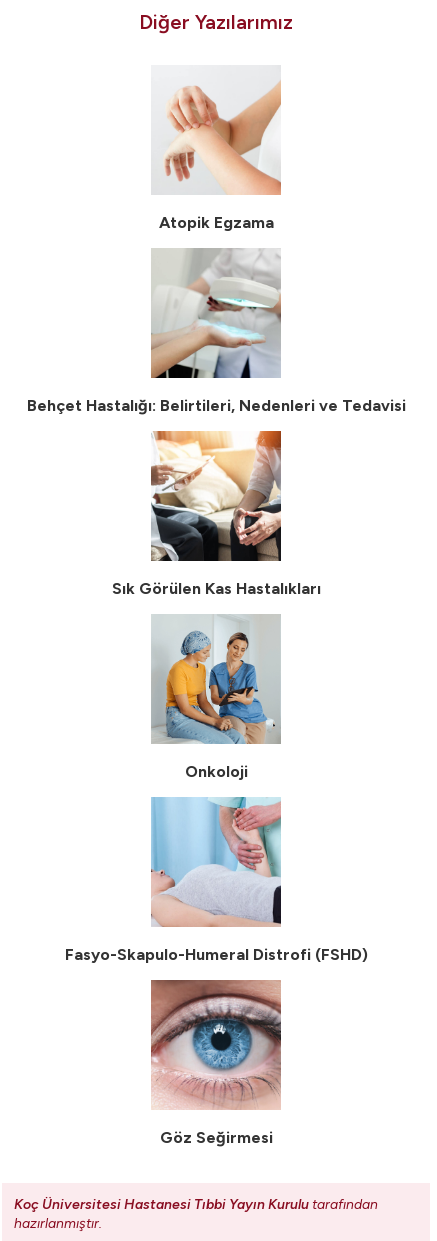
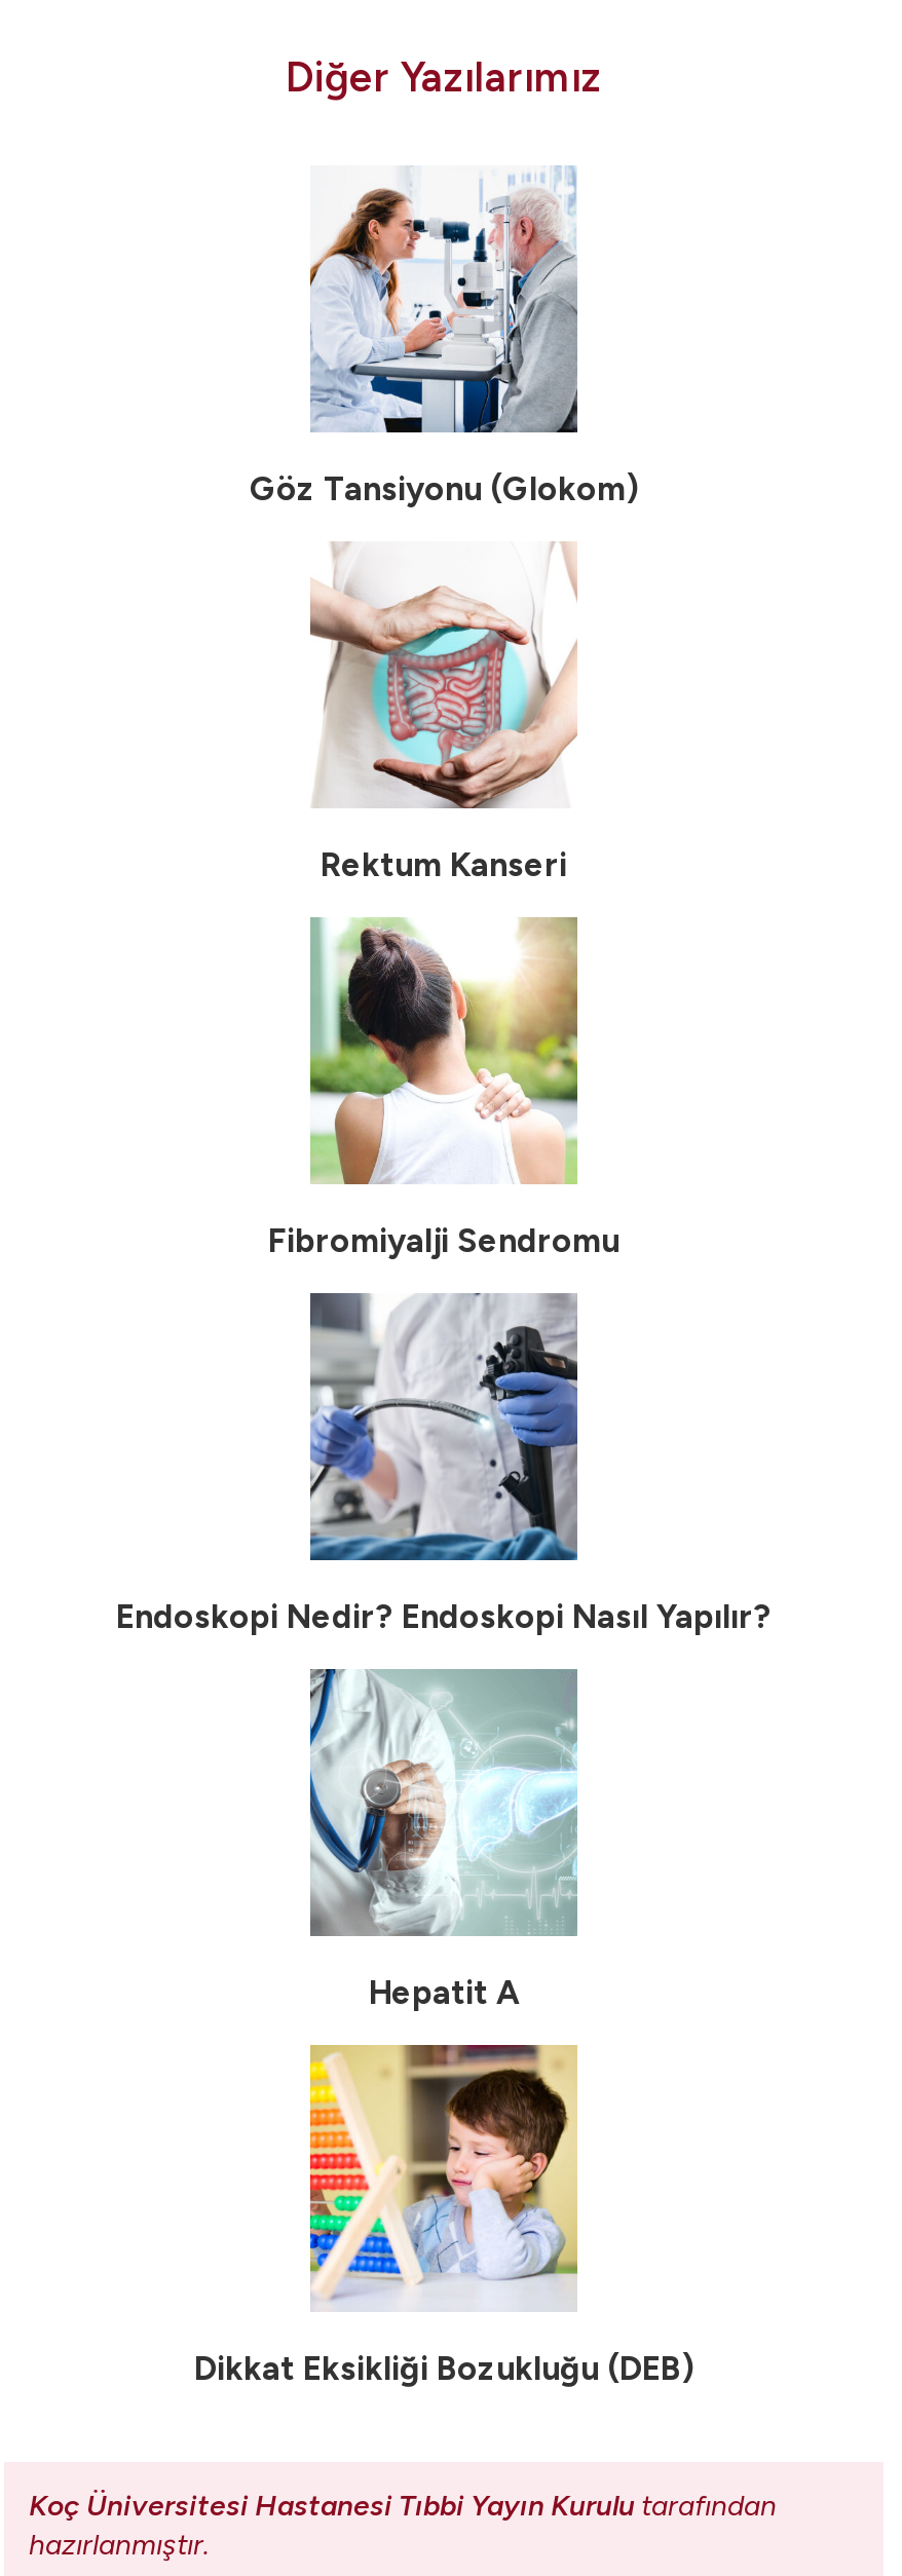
- [image]
- Atopik Egzama
+ [image]
+ Göz Tansiyonu (Glokom)

- [image]
- Behçet Hastalığı: Belirtileri, Nedenleri ve Tedavisi
+ [image]
+ Rektum Kanseri

- [image]
- Sık Görülen Kas Hastalıkları
+ [image]
+ Fibromiyalji Sendromu

- [image]
- Onkoloji
+ [image]
+ Endoskopi Nedir? Endoskopi Nasıl Yapılır?

- [image]
- Fasyo-Skapulo-Humeral Distrofi (FSHD)
+ [image]
+ Hepatit A

- [image]
- Göz Seğirmesi
+ [image]
+ Dikkat Eksikliği Bozukluğu (DEB)
